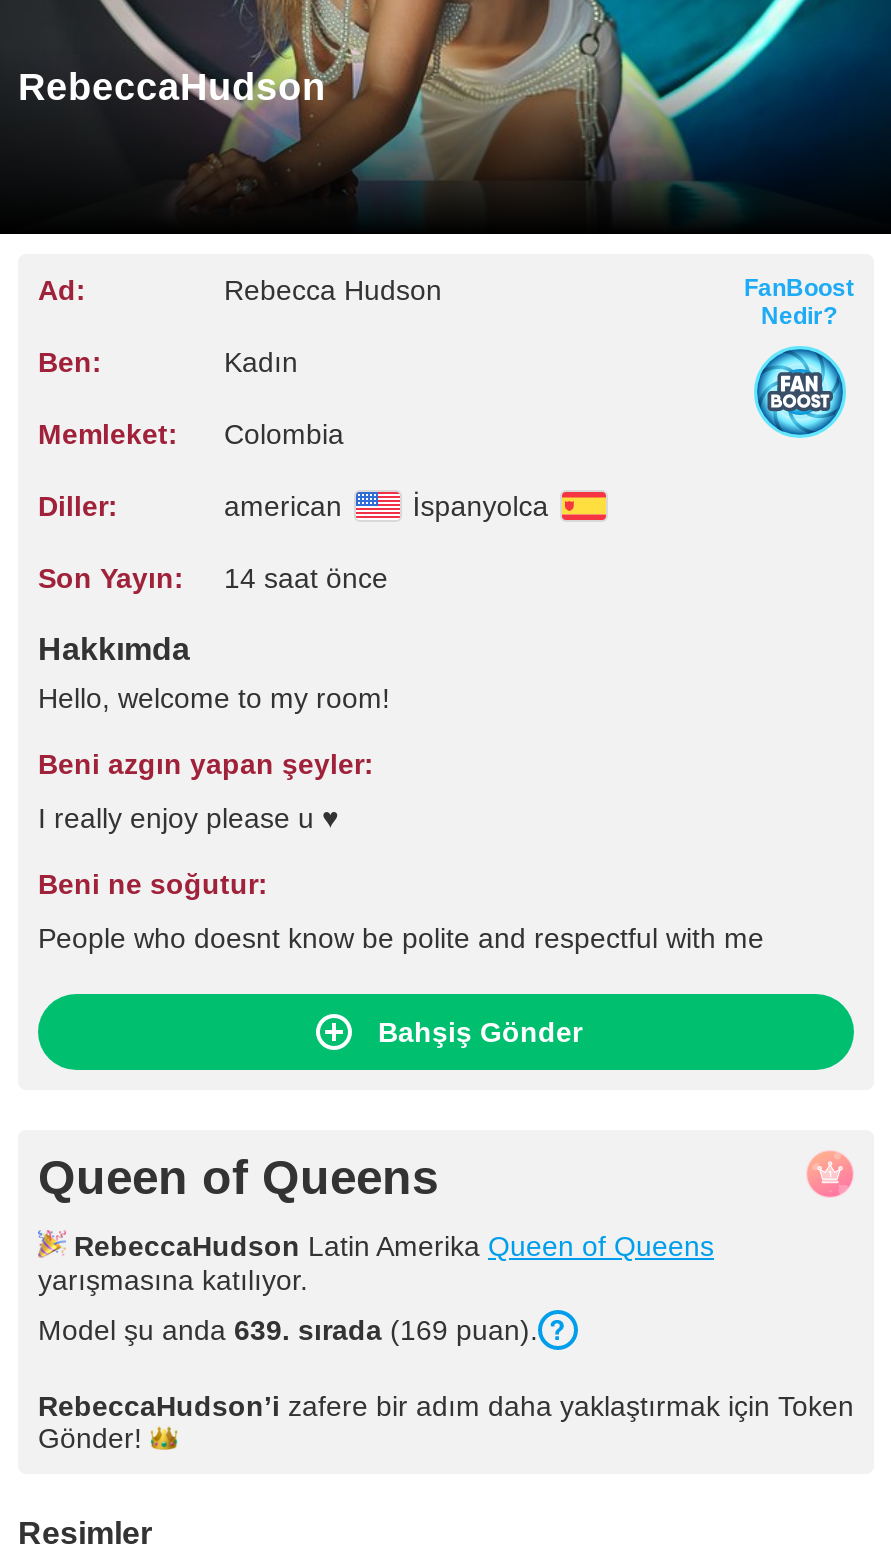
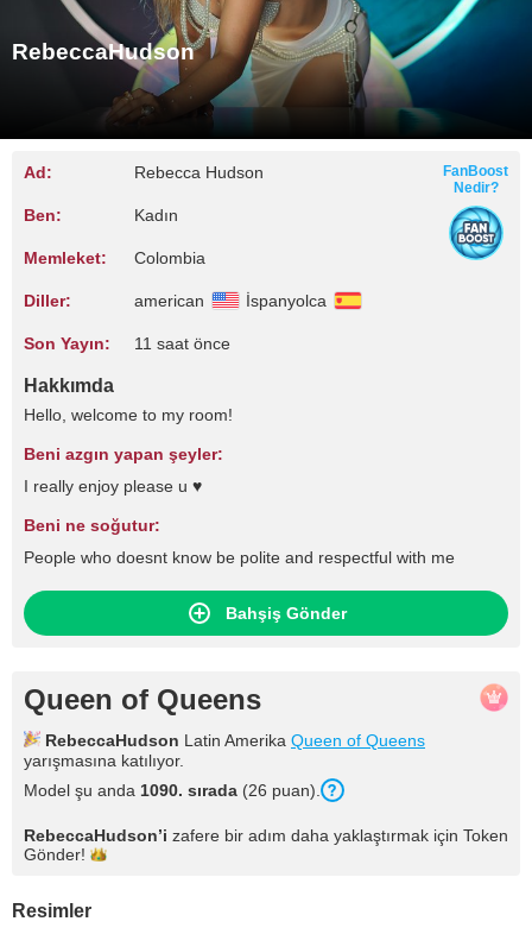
- Son Yayın: 14 saat önce
+ Son Yayın: 11 saat önce

- Model şu anda 639. sırada (169 puan).
+ Model şu anda 1090. sırada (26 puan).
